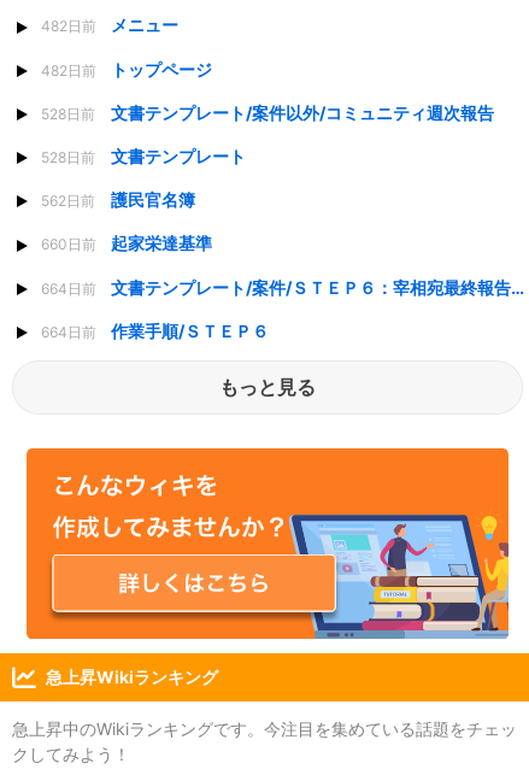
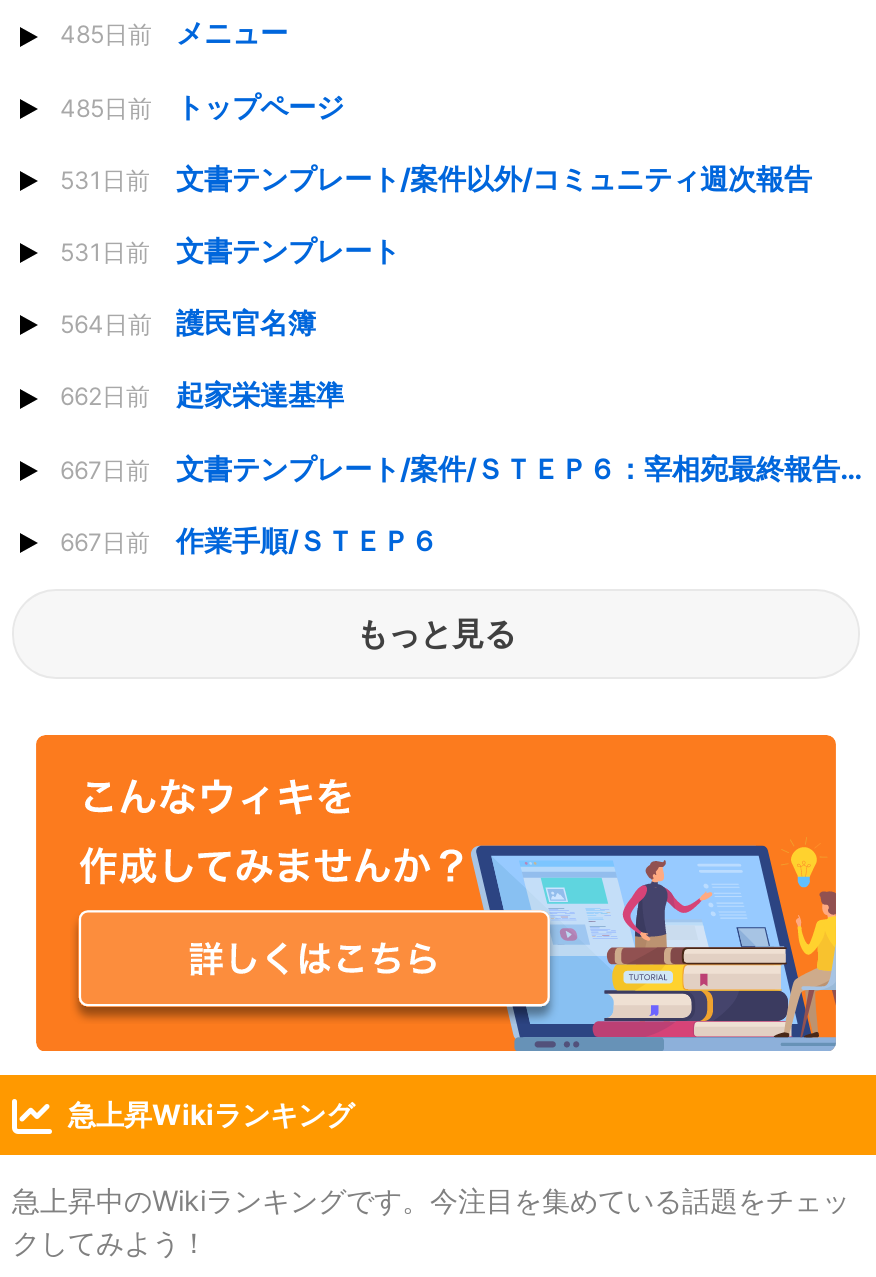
- 482日前 メニュー
+ 485日前 メニュー

- 482日前 トップページ
+ 485日前 トップページ

- 528日前 文書テンプレート/案件以外/コミュニティ週次報告
+ 531日前 文書テンプレート/案件以外/コミュニティ週次報告

- 528日前 文書テンプレート
+ 531日前 文書テンプレート

- 562日前 護民官名簿
+ 564日前 護民官名簿

- 660日前 起家栄達基準
+ 662日前 起家栄達基準

- 664日前
+ 667日前

- 664日前 作業手順/ＳＴＥＰ６
+ 667日前 作業手順/ＳＴＥＰ６
